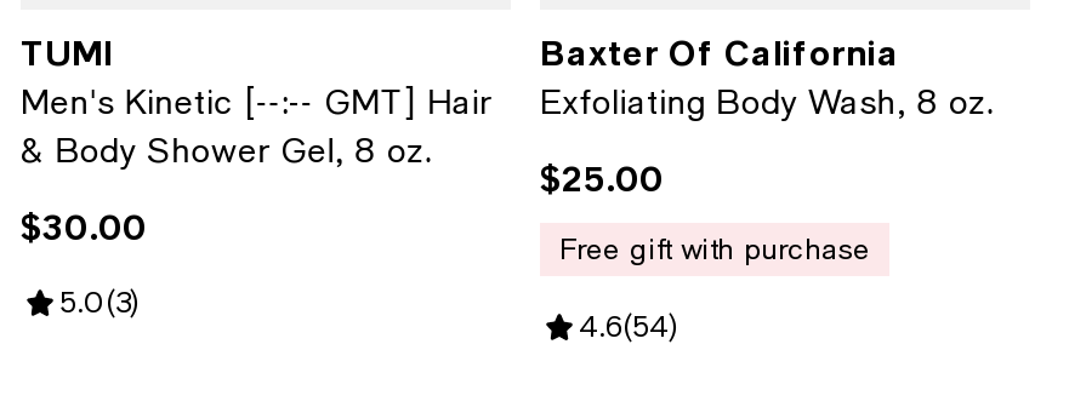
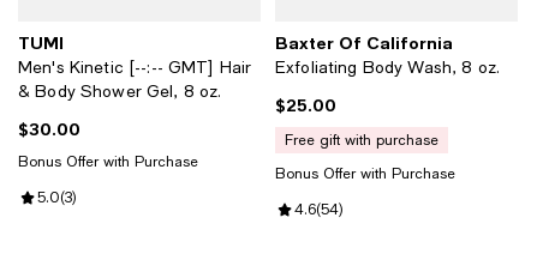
+ Bonus Offer with Purchase

+ Bonus Offer with Purchase
